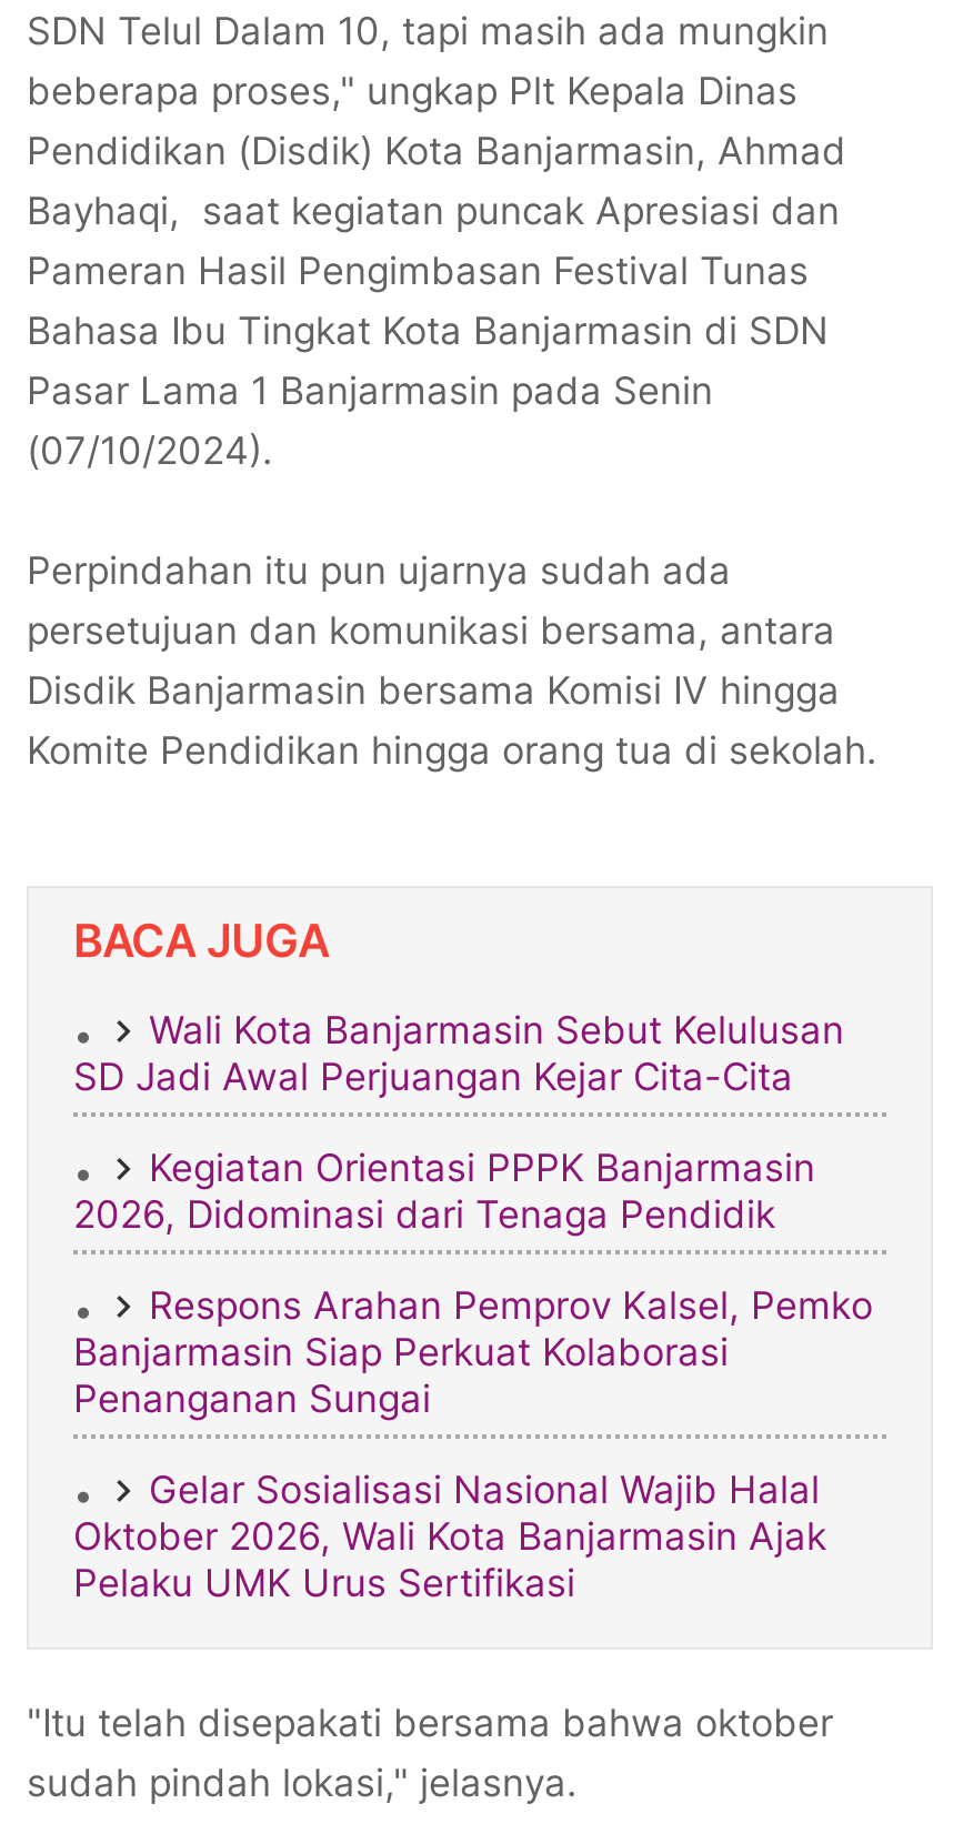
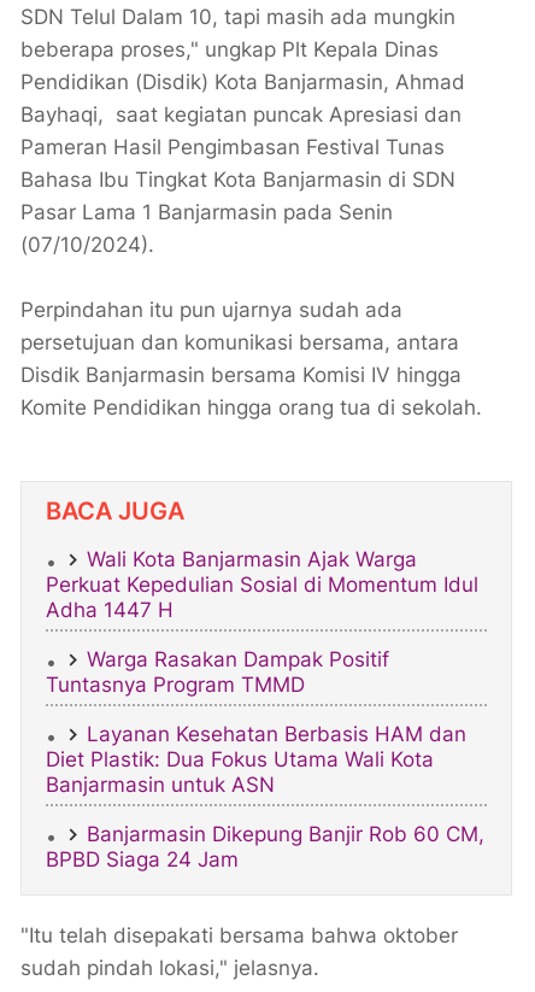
- Wali Kota Banjarmasin Sebut Kelulusan
- SD Jadi Awal Perjuangan Kejar Cita-Cita
+ Wali Kota Banjarmasin Ajak Warga
+ Perkuat Kepedulian Sosial di Momentum Idul
+ Adha 1447 H

- Kegiatan Orientasi PPPK Banjarmasin
- 2026, Didominasi dari Tenaga Pendidik
+ Warga Rasakan Dampak Positif
+ Tuntasnya Program TMMD

- Respons Arahan Pemprov Kalsel, Pemko
- Banjarmasin Siap Perkuat Kolaborasi
- Penanganan Sungai
+ Layanan Kesehatan Berbasis HAM dan
+ Diet Plastik: Dua Fokus Utama Wali Kota
+ Banjarmasin untuk ASN

- Gelar Sosialisasi Nasional Wajib Halal
- Oktober 2026, Wali Kota Banjarmasin Ajak
- Pelaku UMK Urus Sertifikasi
+ Banjarmasin Dikepung Banjir Rob 60 CM,
+ BPBD Siaga 24 Jam
